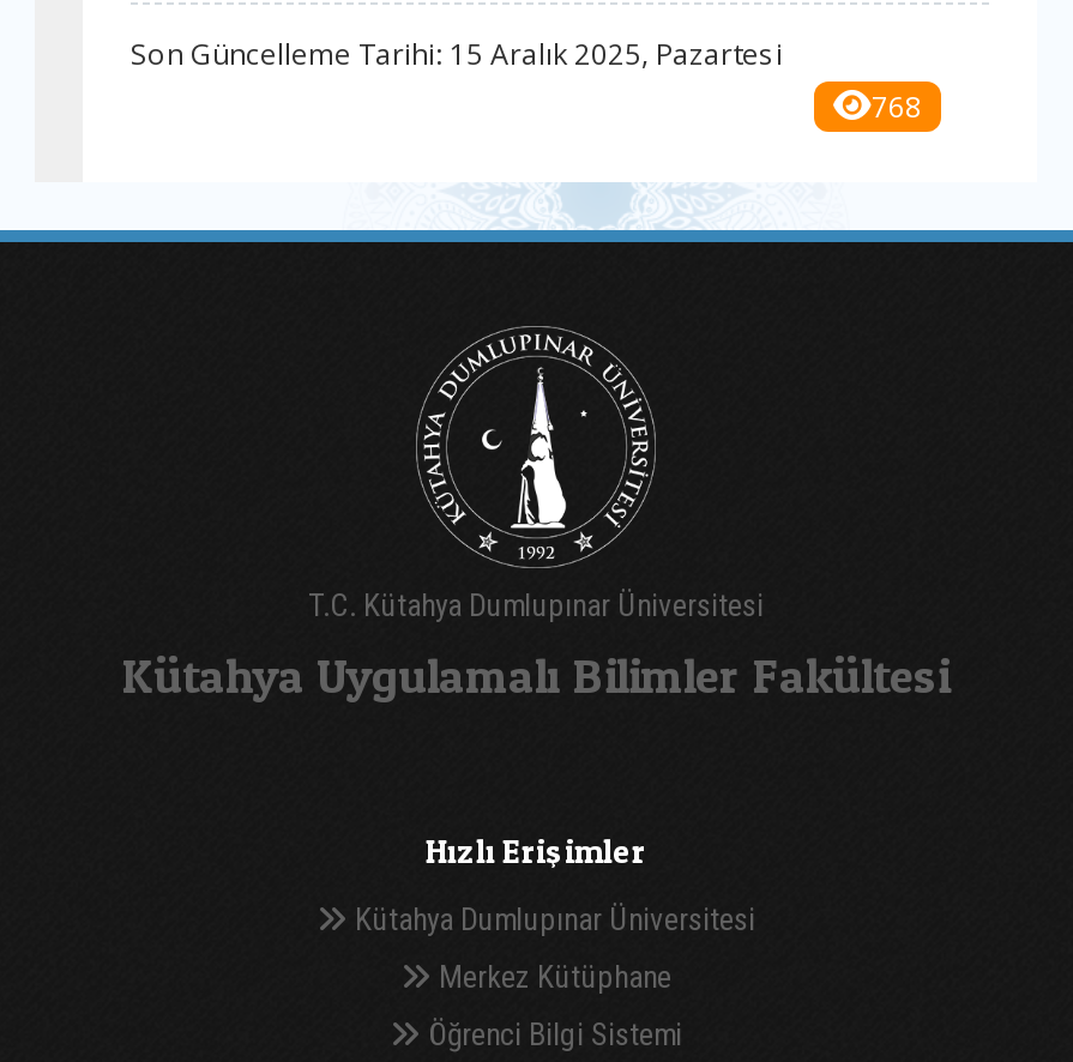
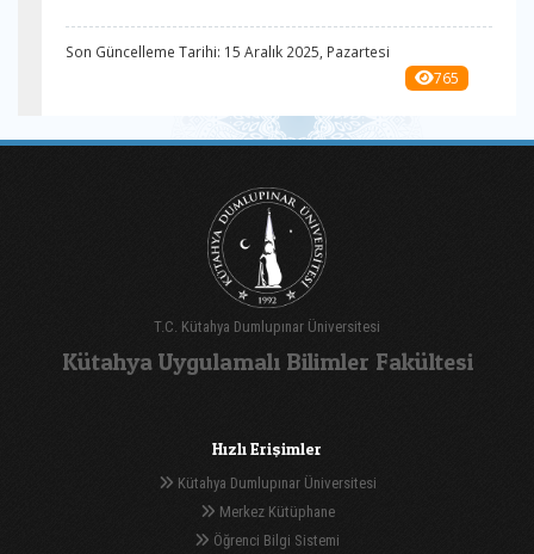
- 768
+ 765
